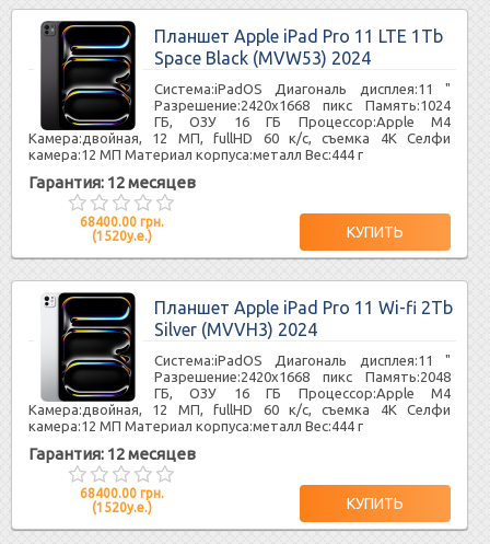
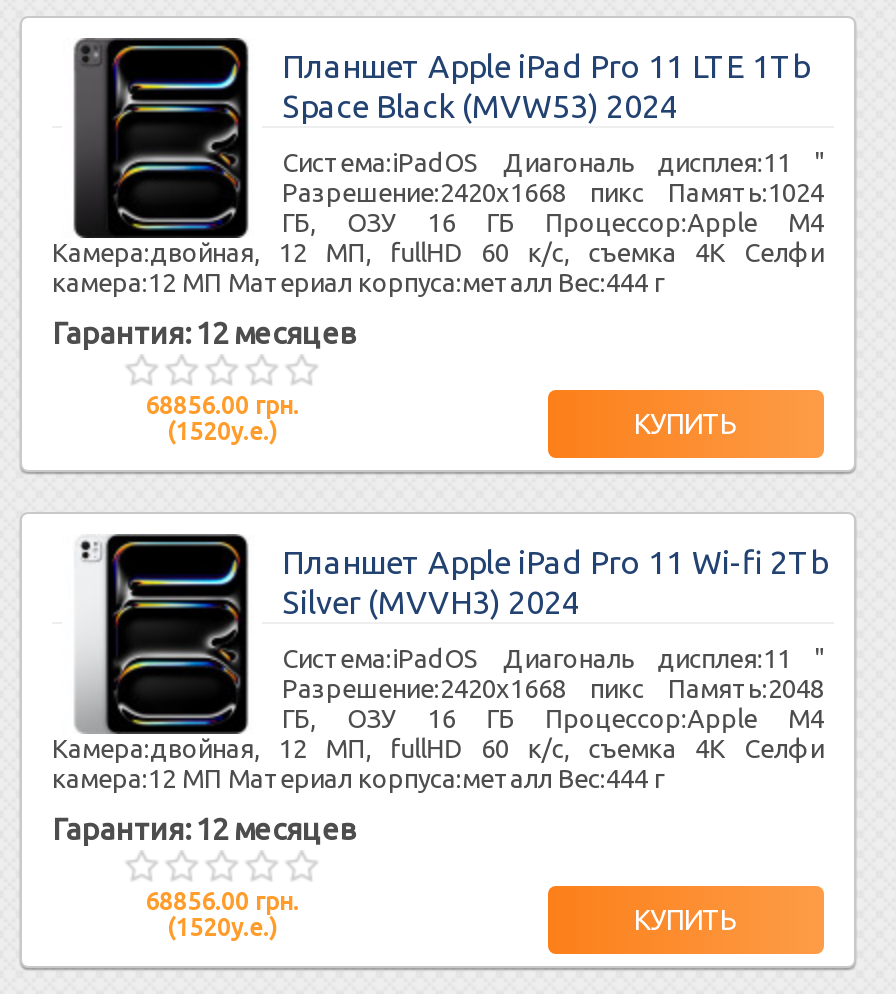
- 68400.00 грн.
+ 68856.00 грн.

- 68400.00 грн.
+ 68856.00 грн.
